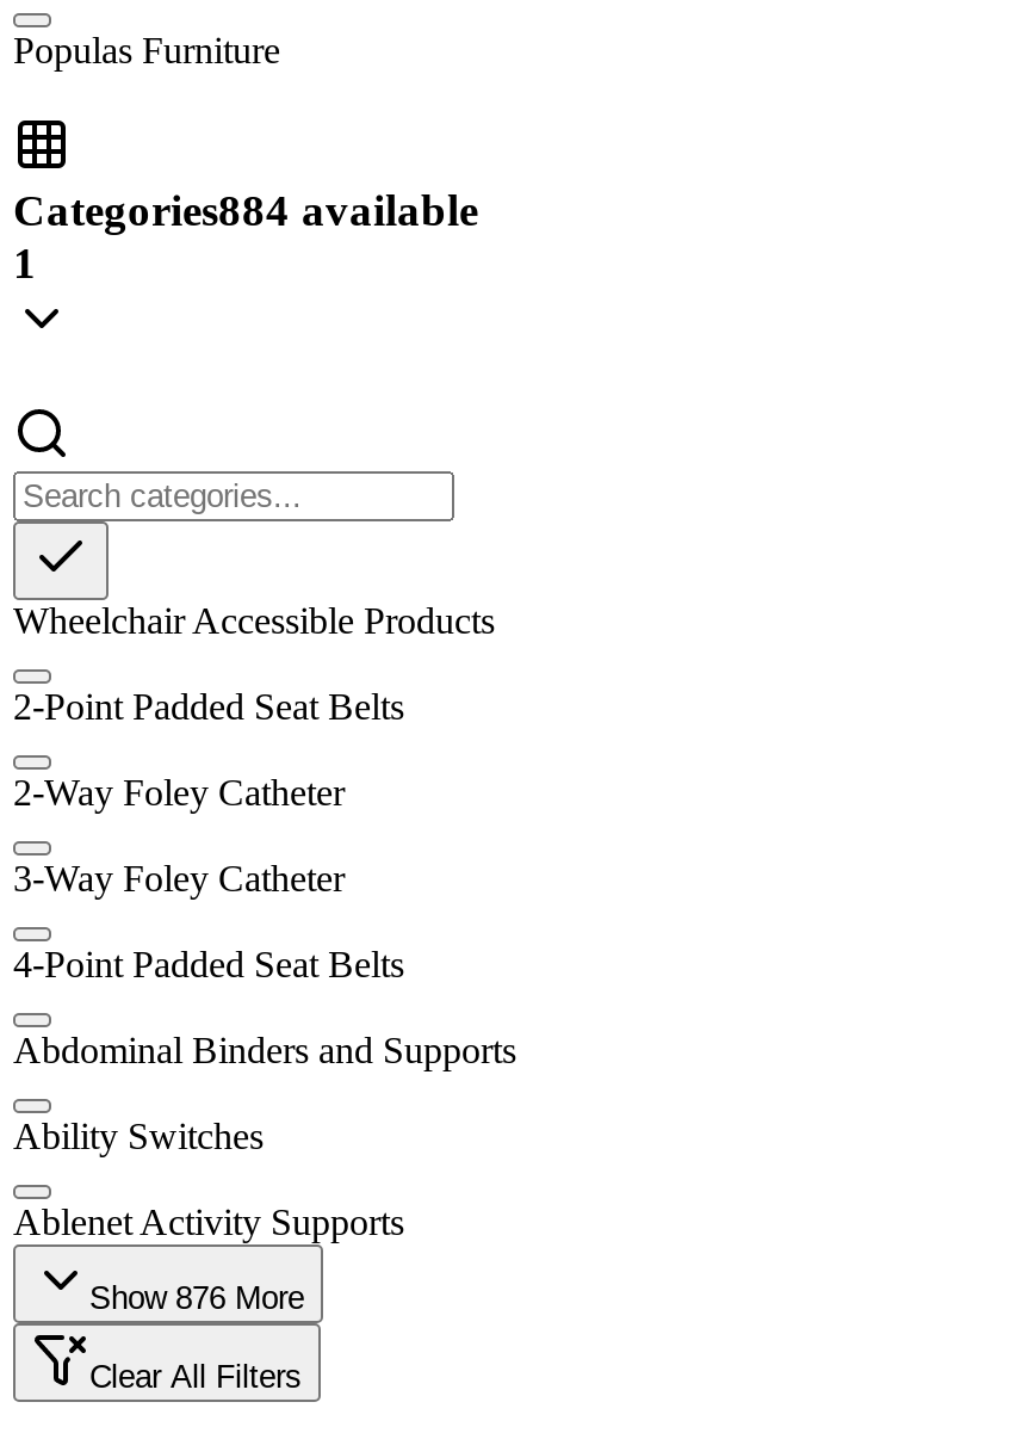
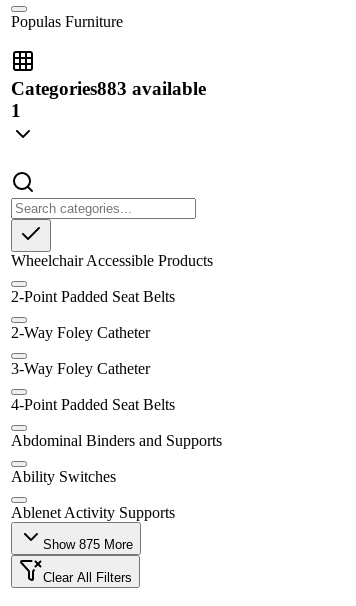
- Categories884 available
+ Categories883 available

- Show 876 More
+ Show 875 More
